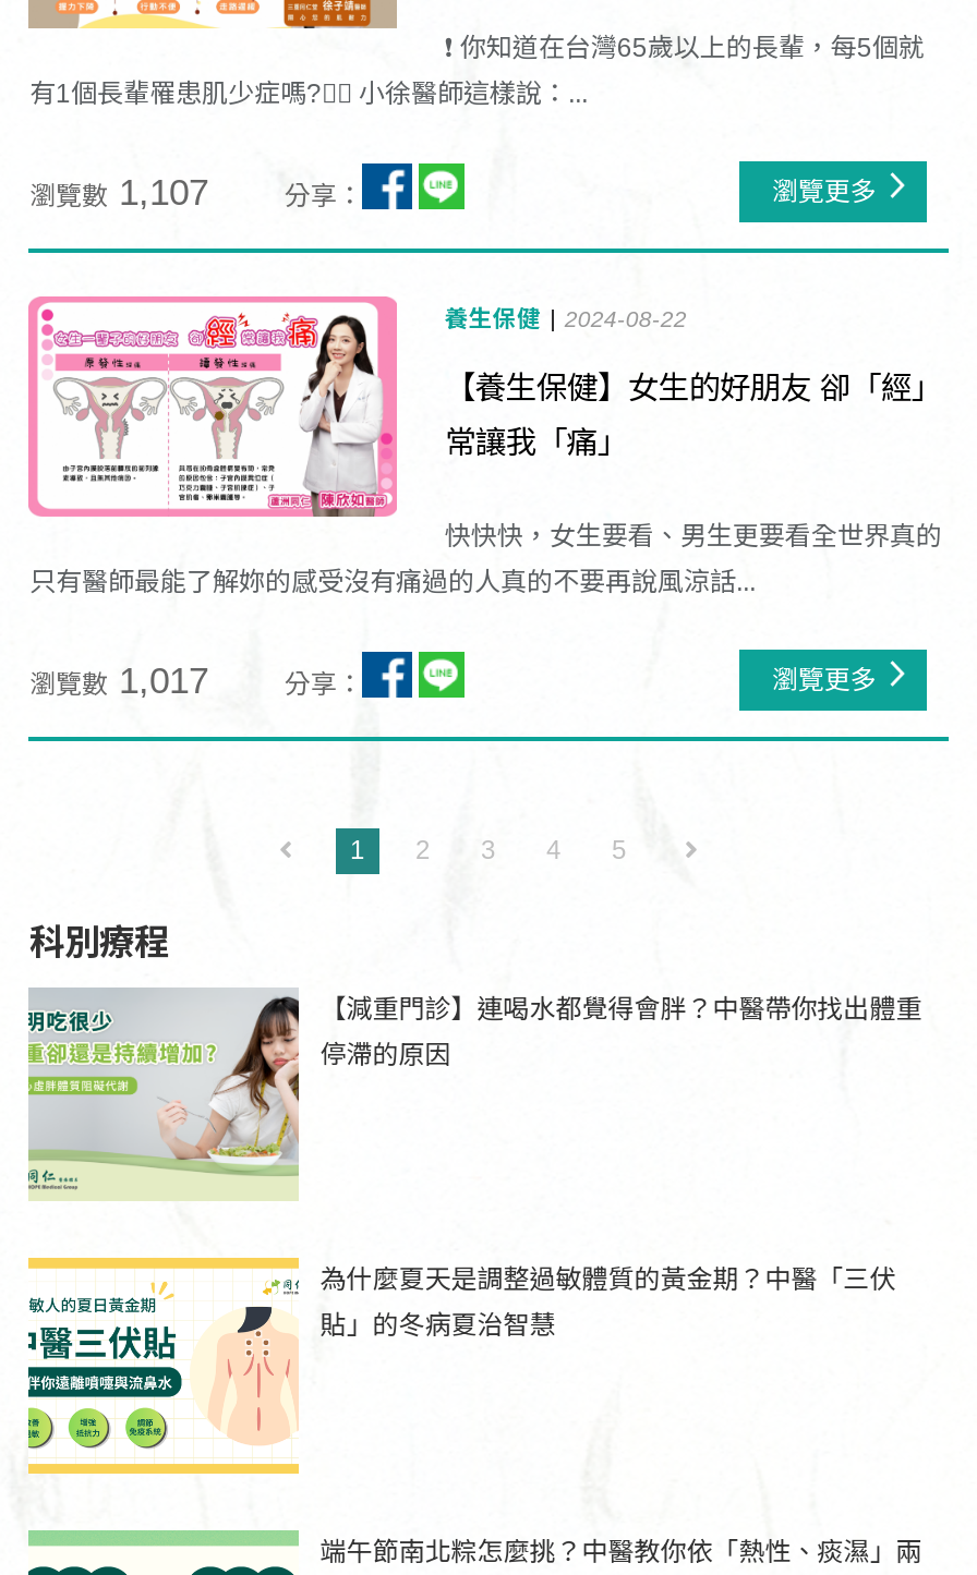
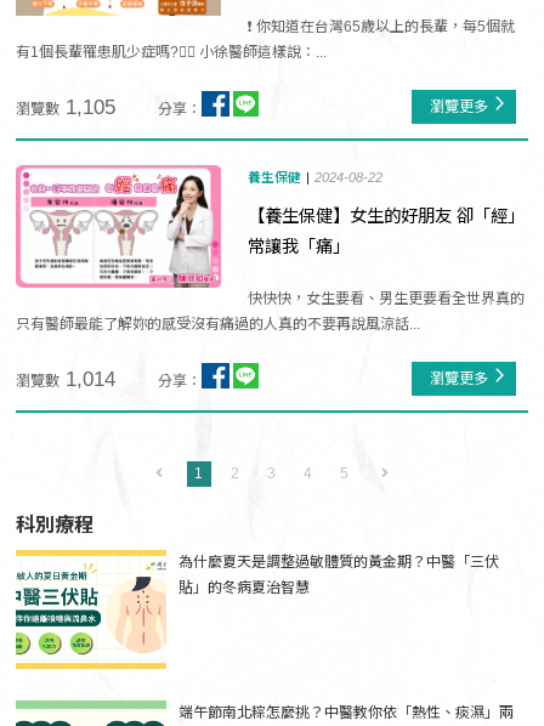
- 瀏覽數 1,107 分享：
+ 瀏覽數 1,105 分享：

- 瀏覽數 1,017 分享：
+ 瀏覽數 1,014 分享：

- [image]
- 【減重門診】連喝水都覺得會胖？中醫帶你找出體重
- 停滯的原因
